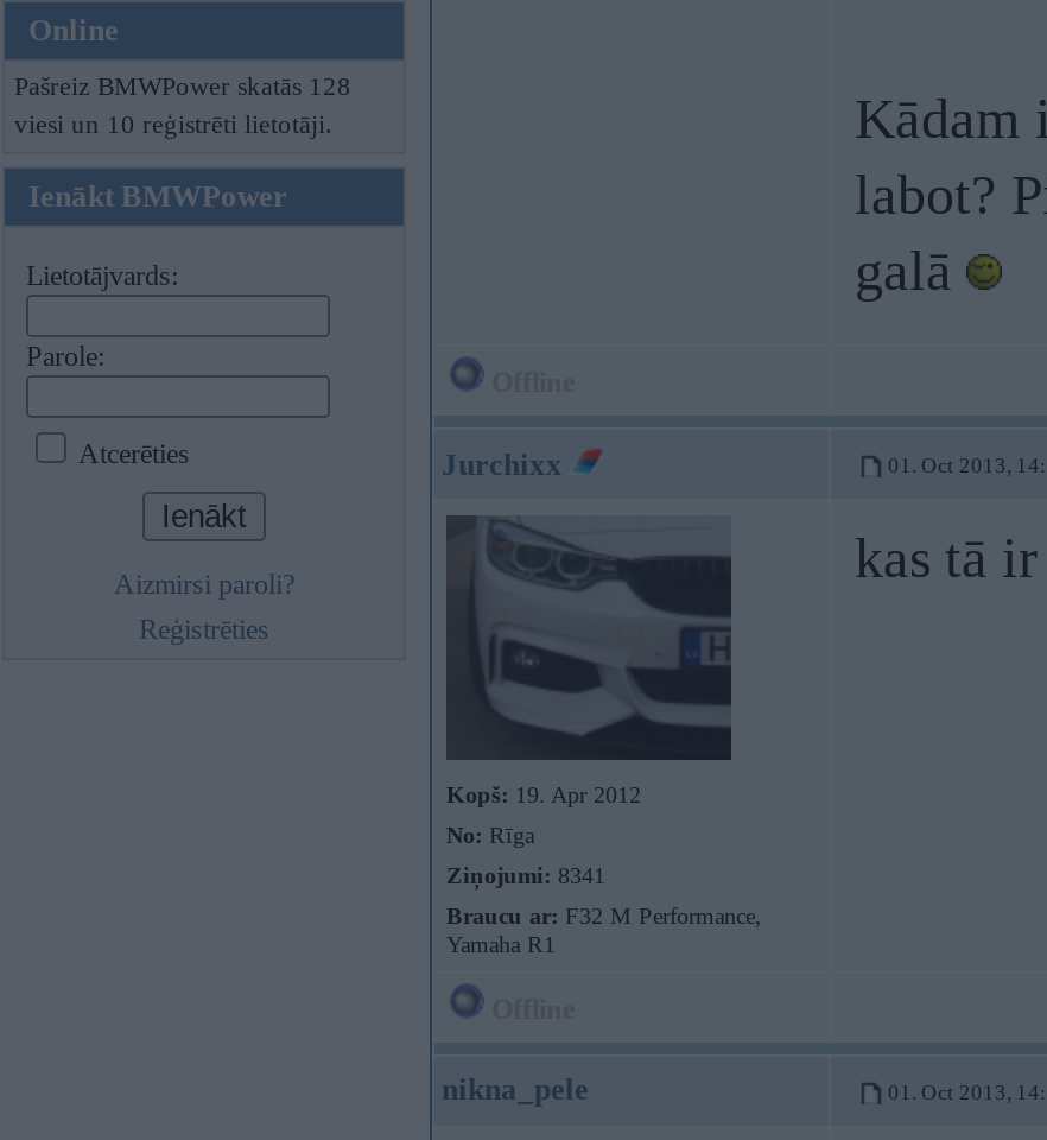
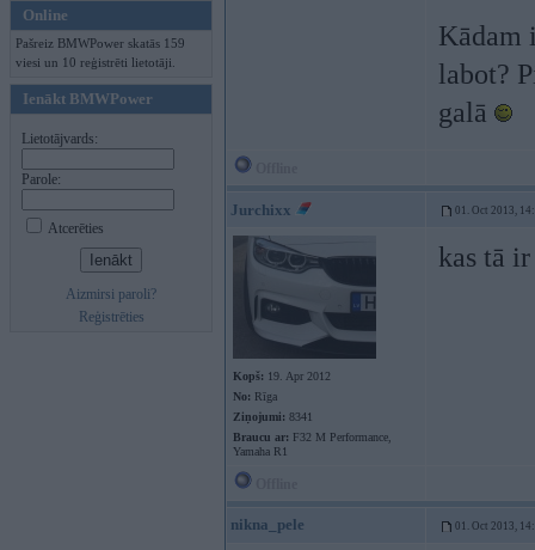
- Pašreiz BMWPower skatās 128
+ Pašreiz BMWPower skatās 159
